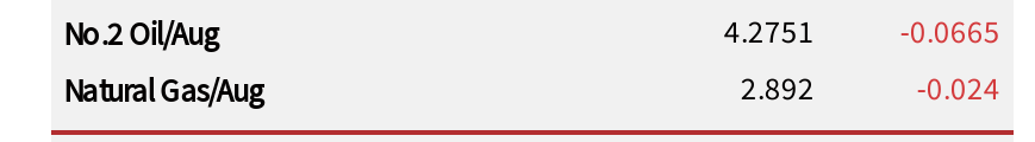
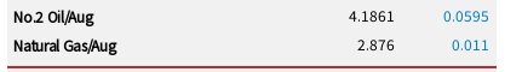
- 4.2751
+ 4.1861

- -0.0665
+ 0.0595

- 2.892
+ 2.876

- -0.024
+ 0.011
